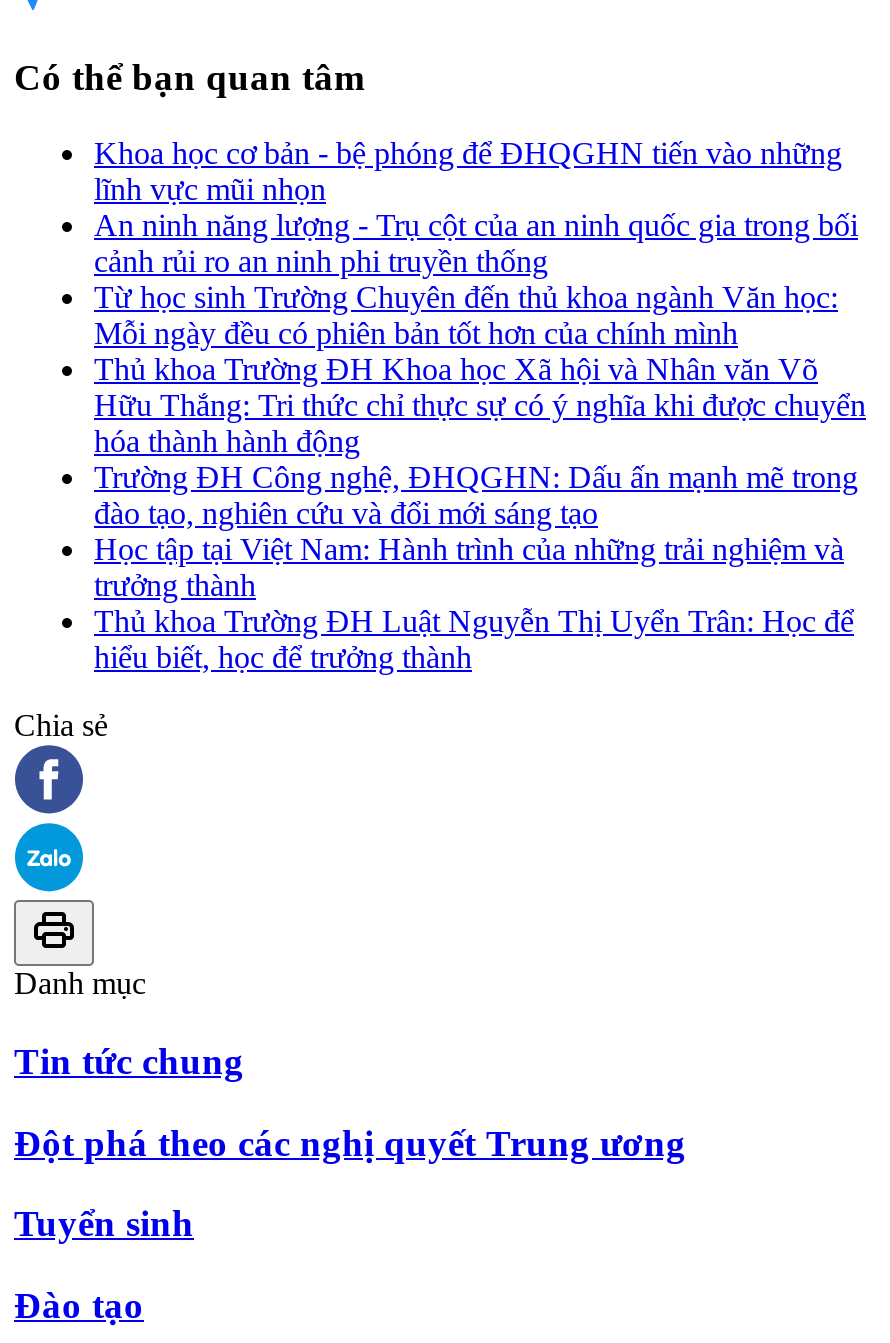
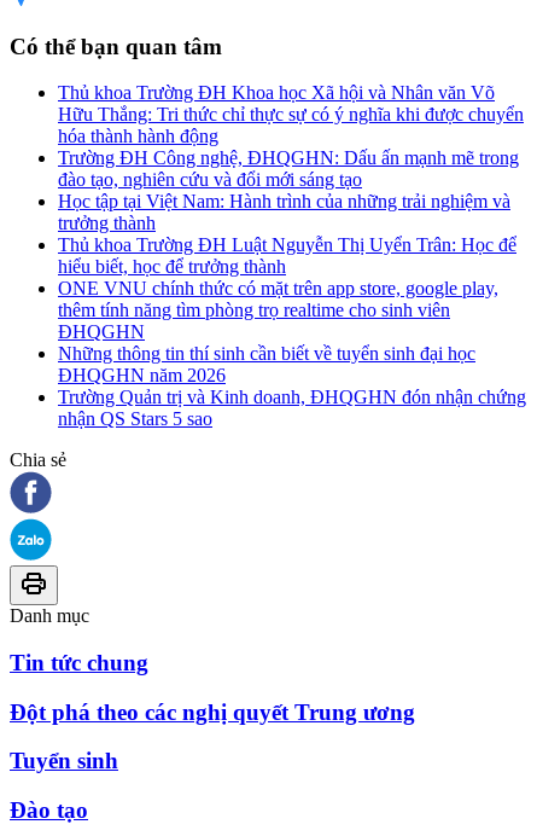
- Khoa học cơ bản - bệ phóng để ĐHQGHN tiến vào những
- lĩnh vực mũi nhọn
- An ninh năng lượng - Trụ cột của an ninh quốc gia trong bối
- cảnh rủi ro an ninh phi truyền thống
- Từ học sinh Trường Chuyên đến thủ khoa ngành Văn học:
- Mỗi ngày đều có phiên bản tốt hơn của chính mình

moved up: Thủ khoa Trường ĐH Khoa học Xã hội và Nhân văn Võ | Hữu Thắng: Tri thức chỉ thực sự có ý nghĩa khi được chuyển | hóa thành hành động | ... | Thủ khoa Trường ĐH Luật Nguyễn Thị Uyển Trân: Học để | hiểu biết, học để trưởng thành

+ ONE VNU chính thức có mặt trên app store, google play,
+ thêm tính năng tìm phòng trọ realtime cho sinh viên
+ ĐHQGHN
+ Những thông tin thí sinh cần biết về tuyển sinh đại học
+ ĐHQGHN năm 2026
+ Trường Quản trị và Kinh doanh, ĐHQGHN đón nhận chứng
+ nhận QS Stars 5 sao
